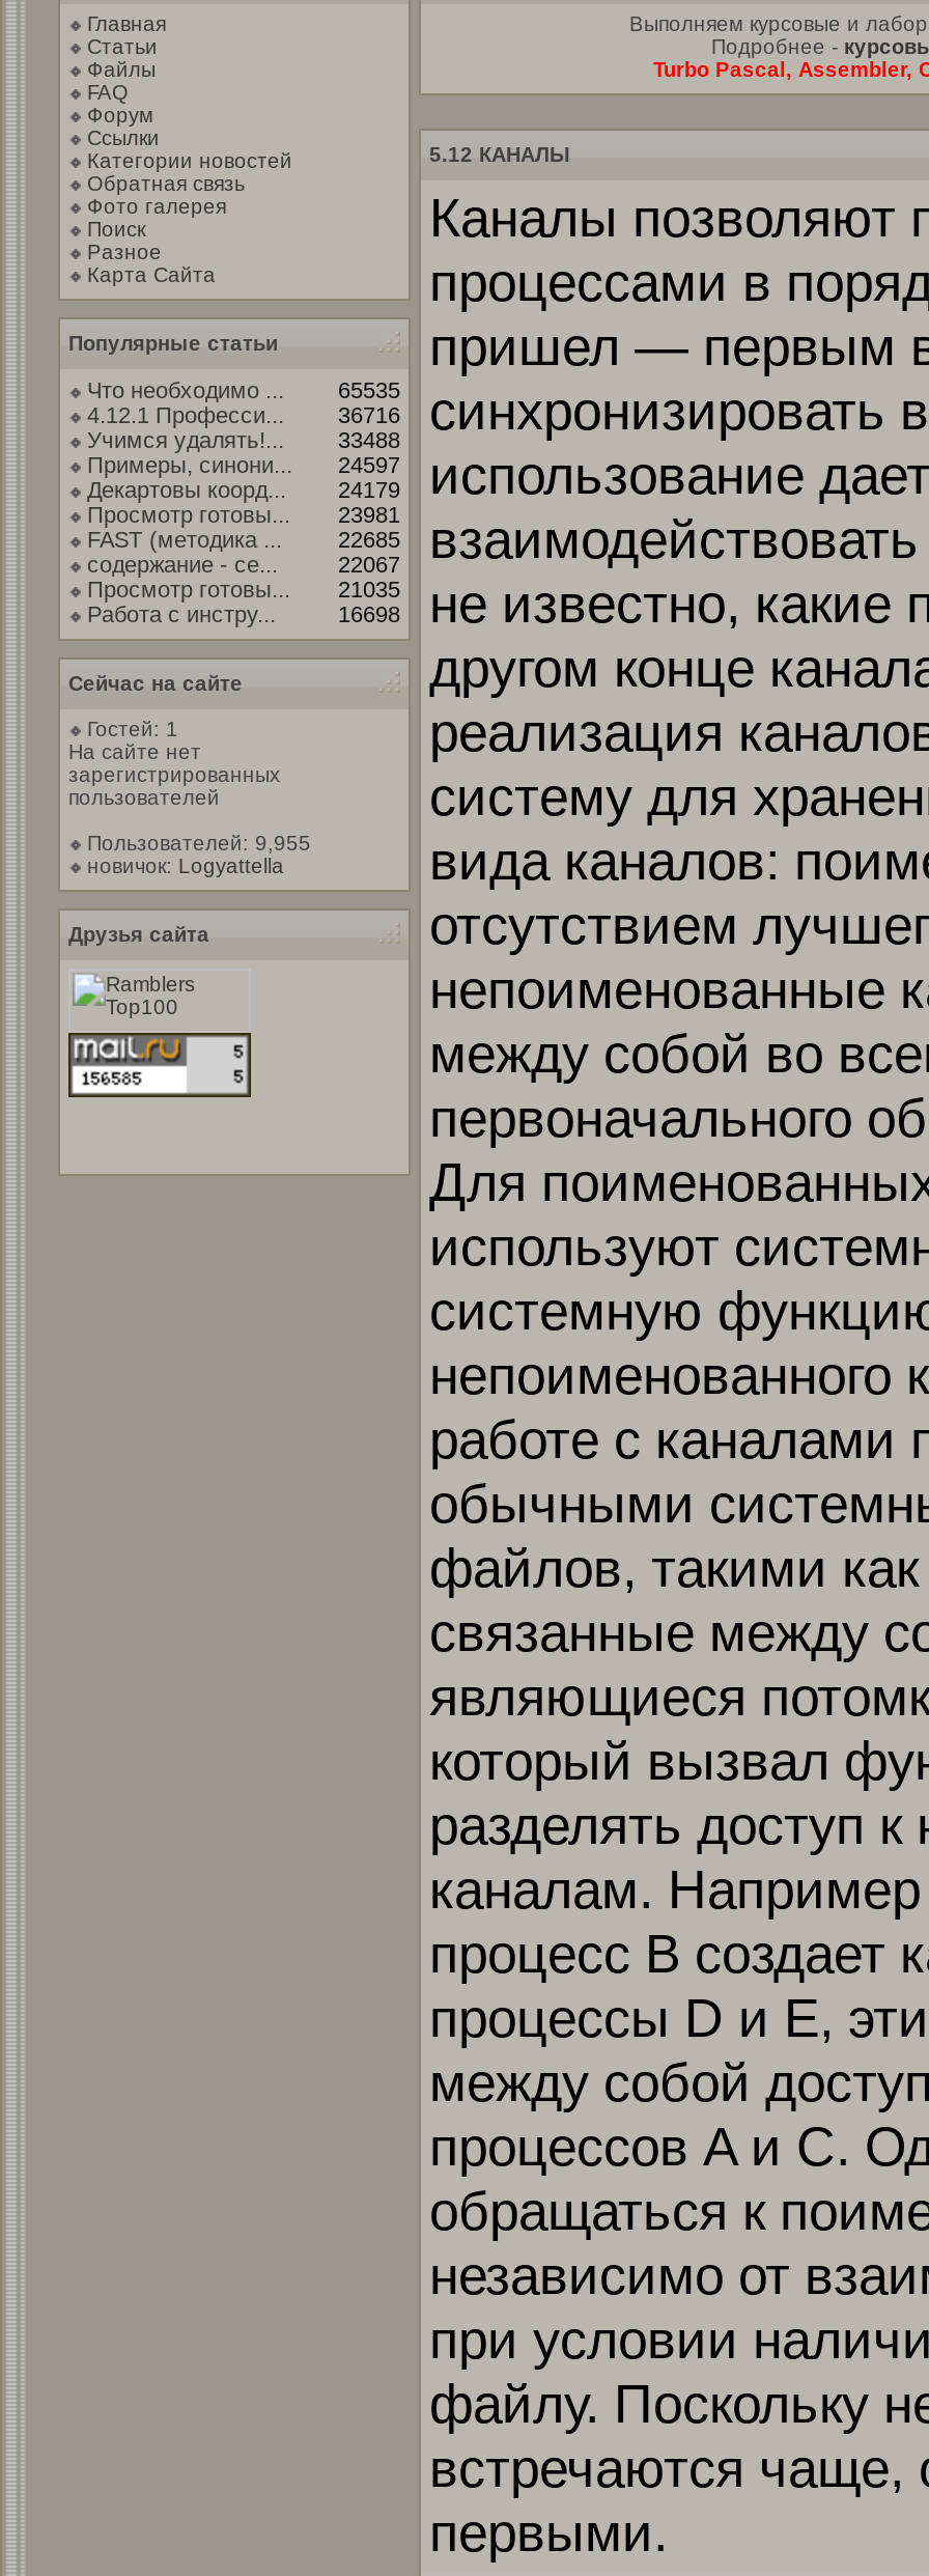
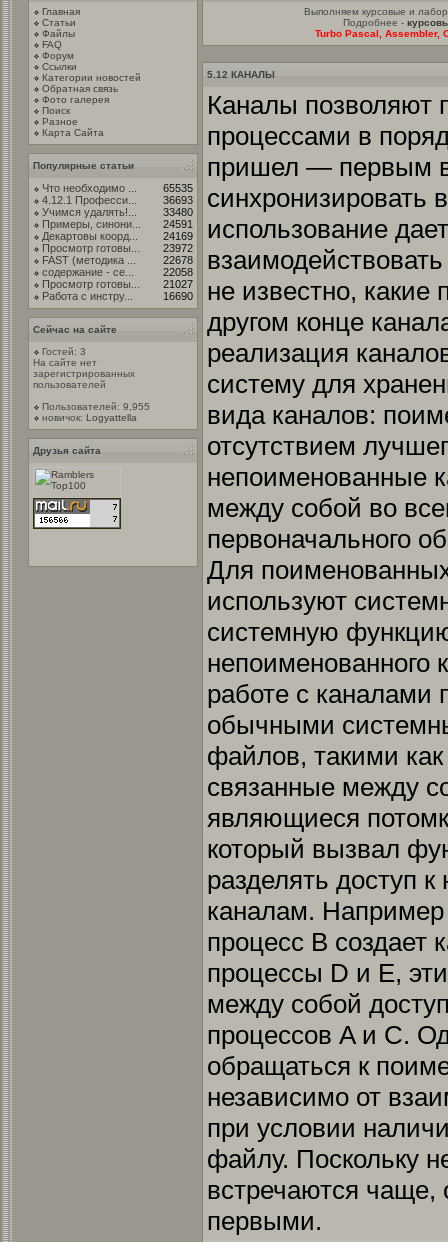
- 36716
+ 36693

- 33488
+ 33480

- 24597
+ 24591

- 24179
+ 24169

- 23981
+ 23972

- 22685
+ 22678

- 22067
+ 22058

- 21035
+ 21027

- 16698
+ 16690

- Гостей: 1
+ Гостей: 3
